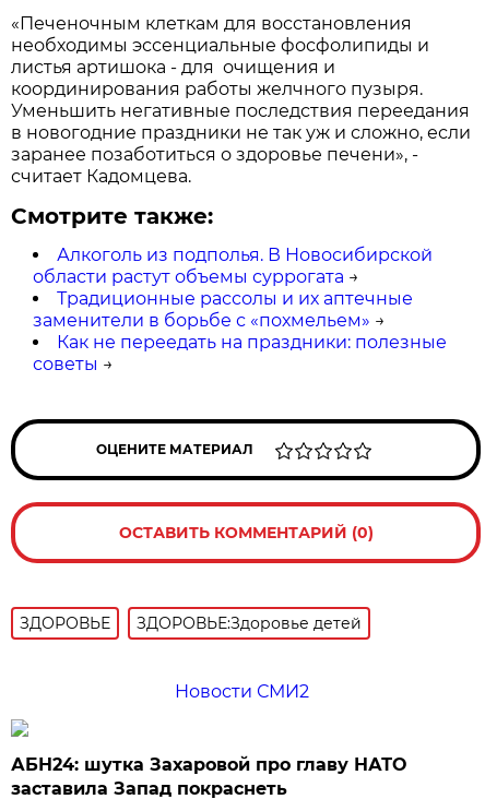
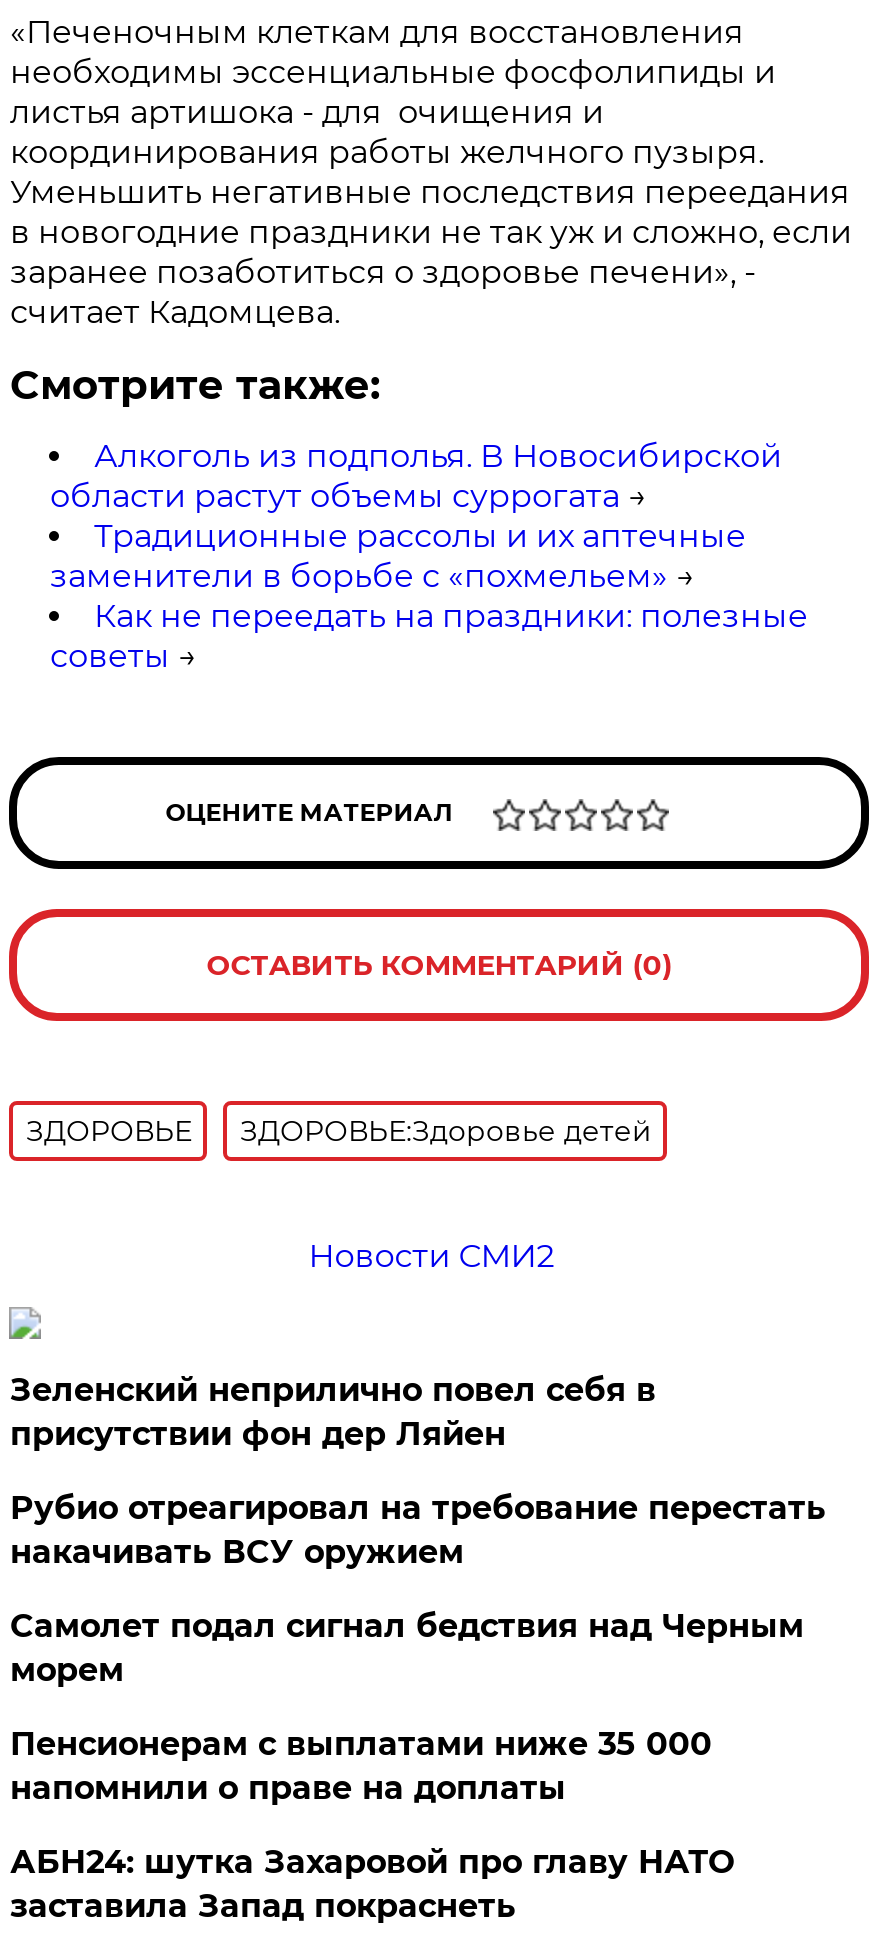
+ Зеленский неприлично повел cебя в
+ присутствии фон дер Ляйен
+ Рубио отреагировал на требование перестать
+ накачивать ВСУ оружием
+ Самолет подал сигнал бедствия над Черным
+ морем
+ Пенсионерам с выплатами ниже 35 000
+ напомнили о праве на доплаты
